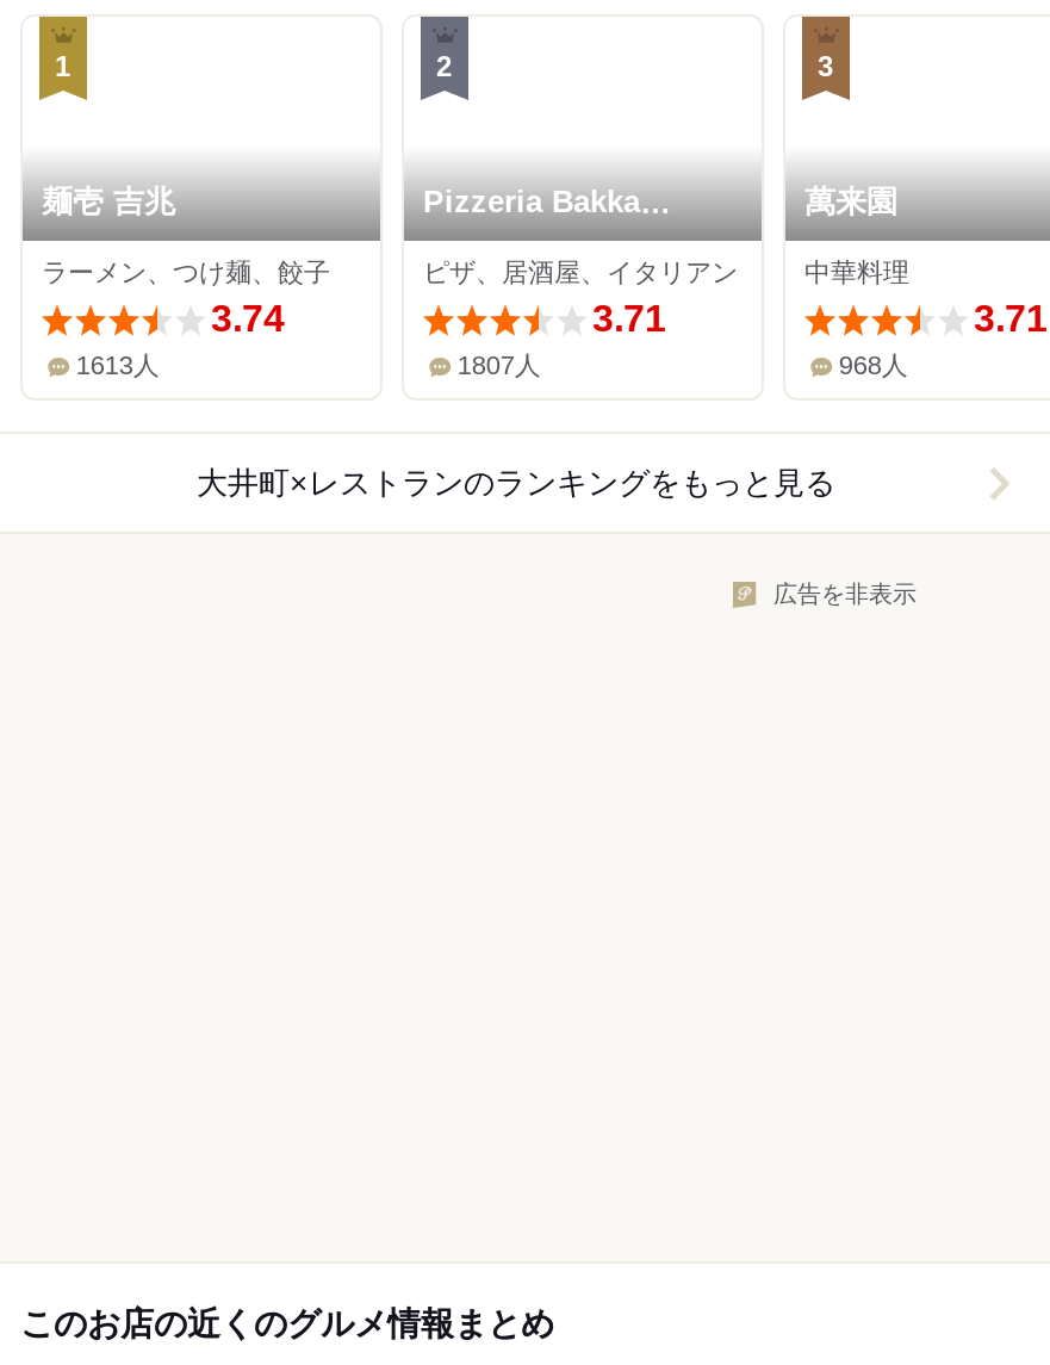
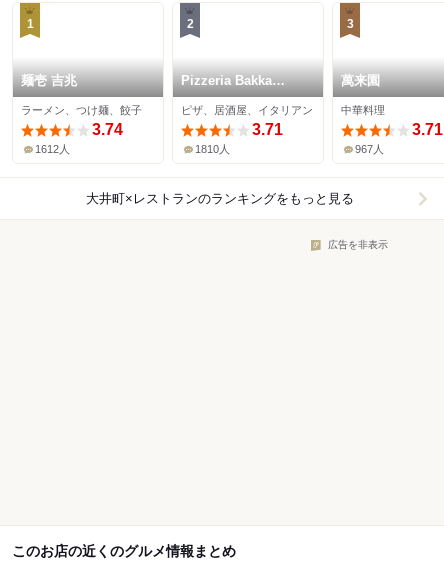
- 1613人
+ 1612人

- 1807人
+ 1810人

- 968人
+ 967人
